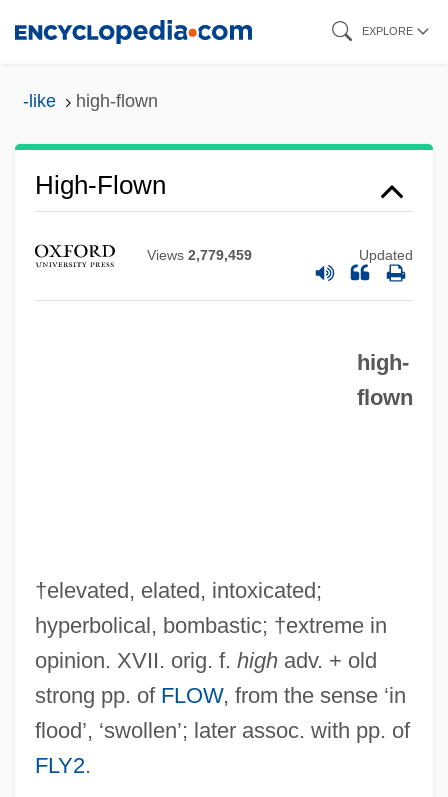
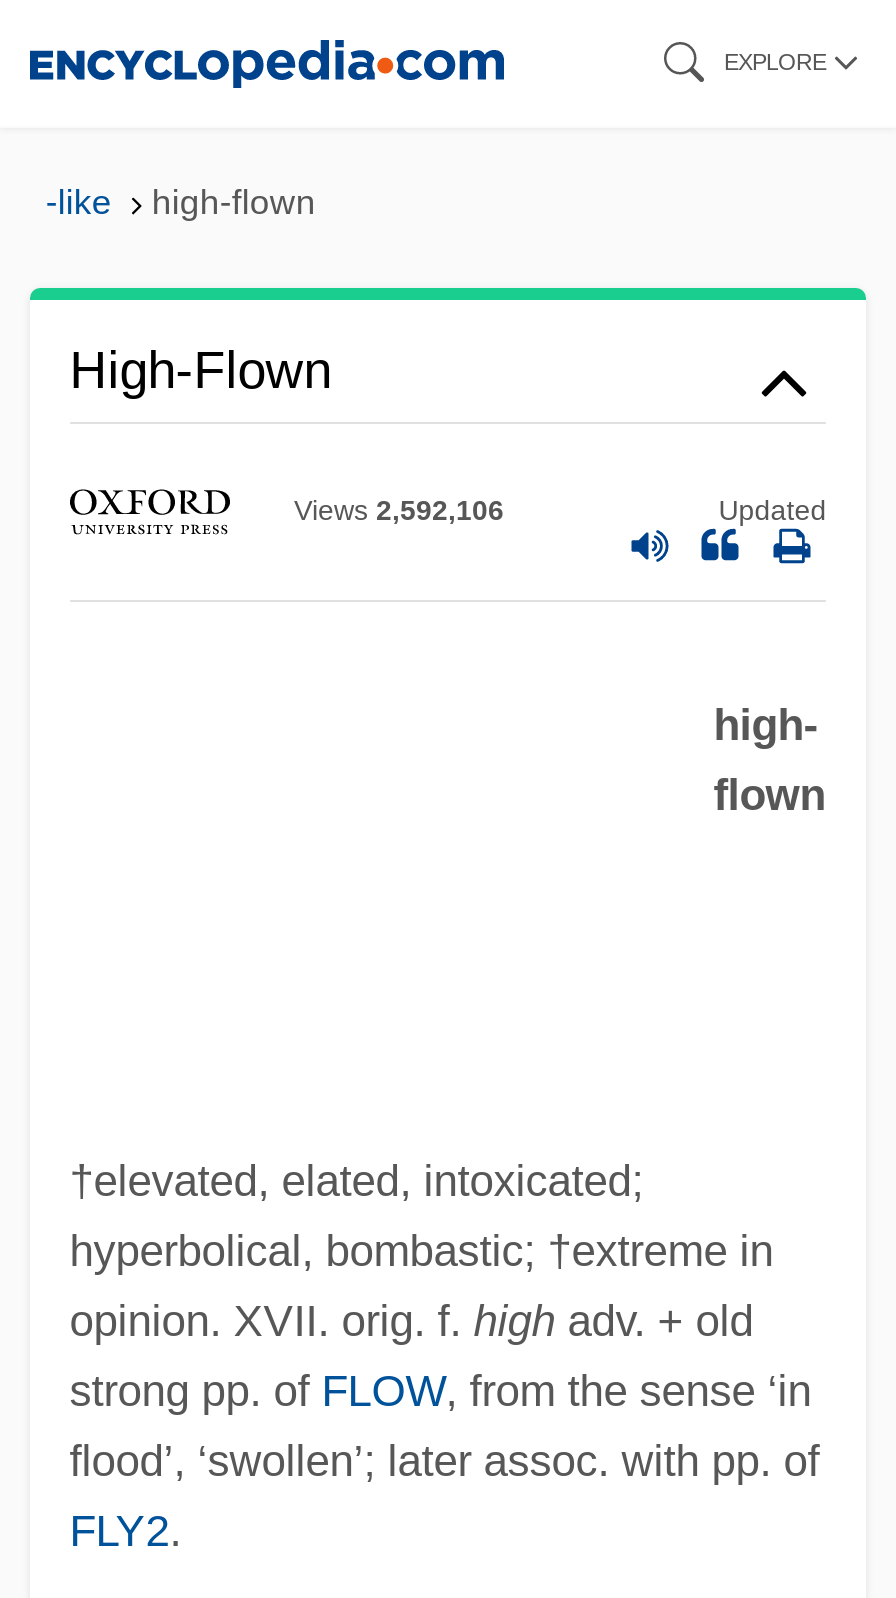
- Views 2,779,459
+ Views 2,592,106
